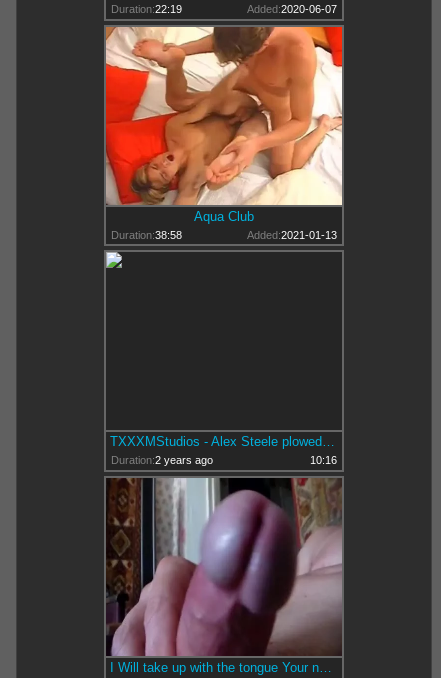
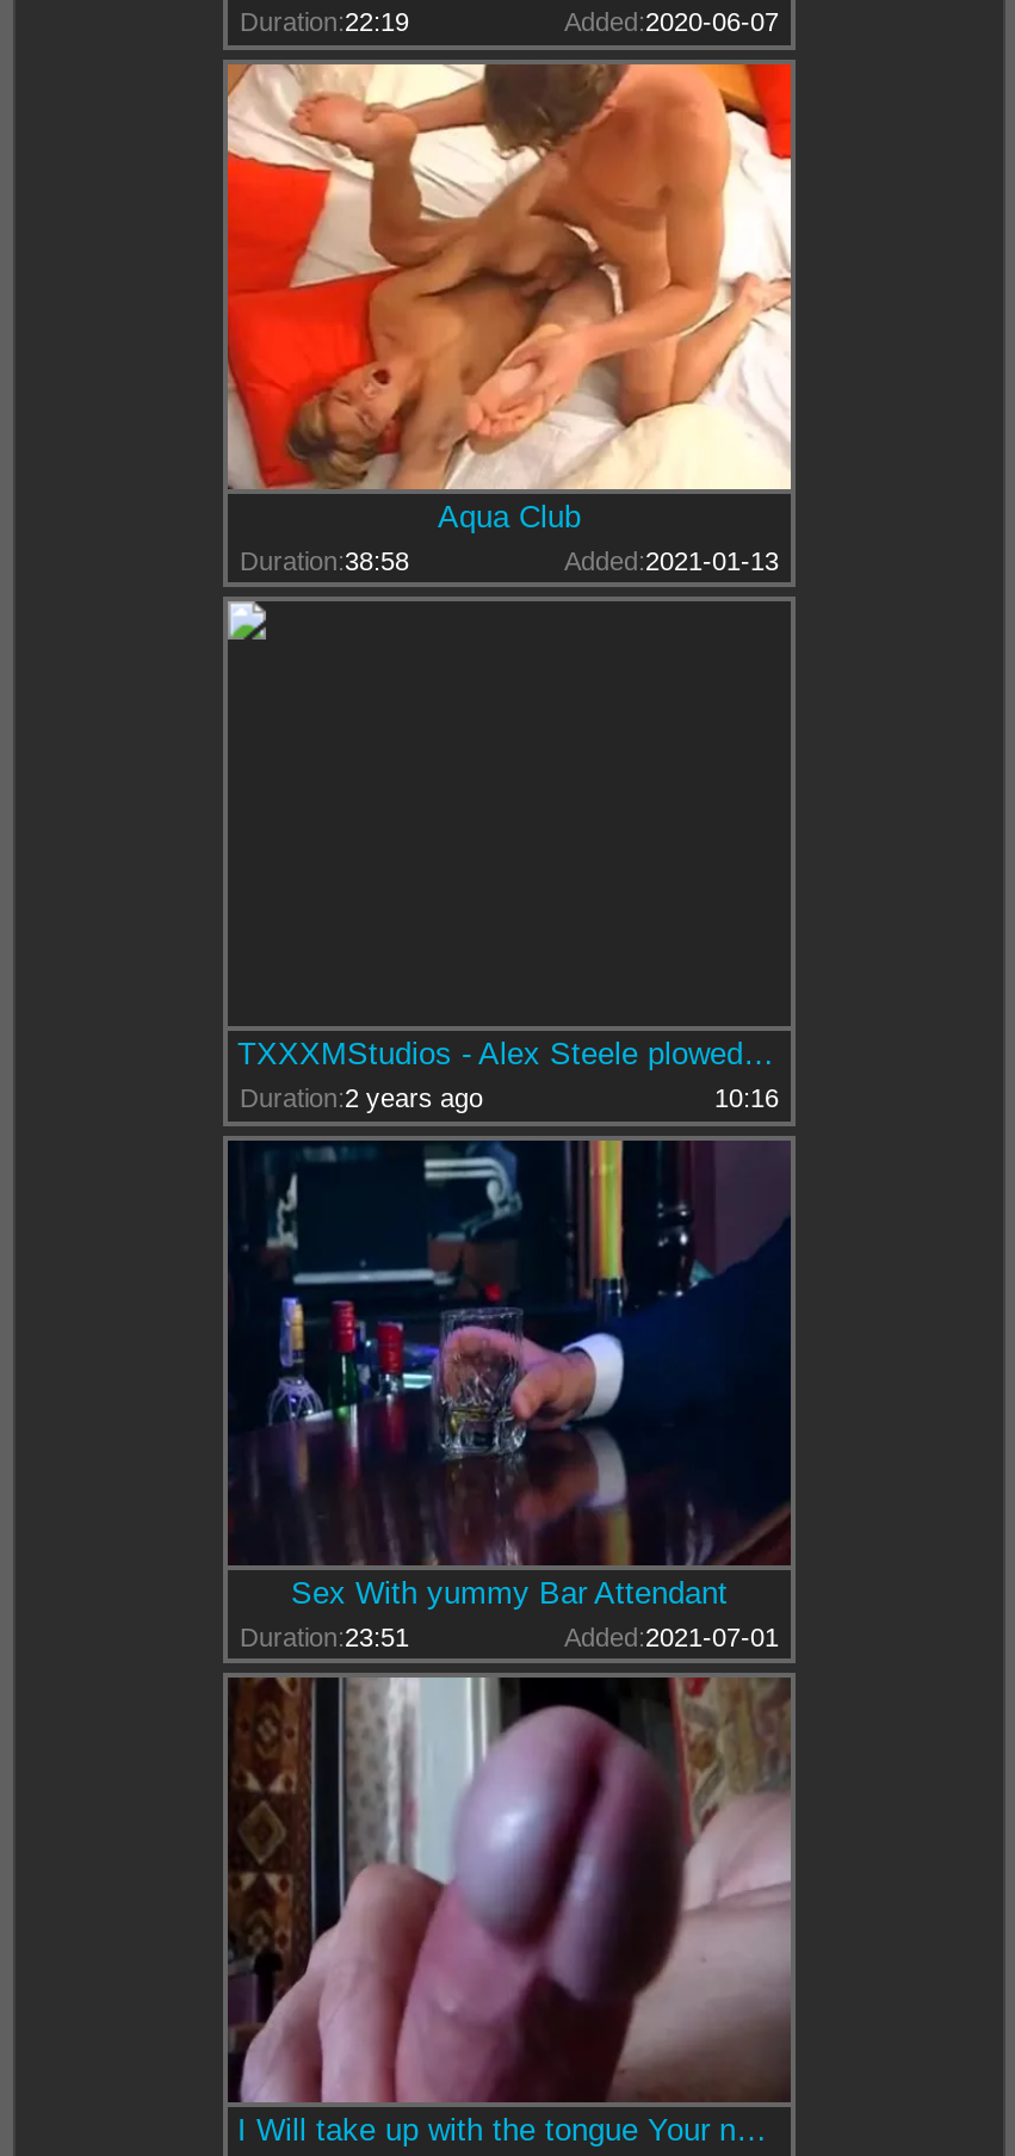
+ [image]
+ Sex With yummy Bar Attendant
+ Duration:23:51
+ Added:2021-07-01
